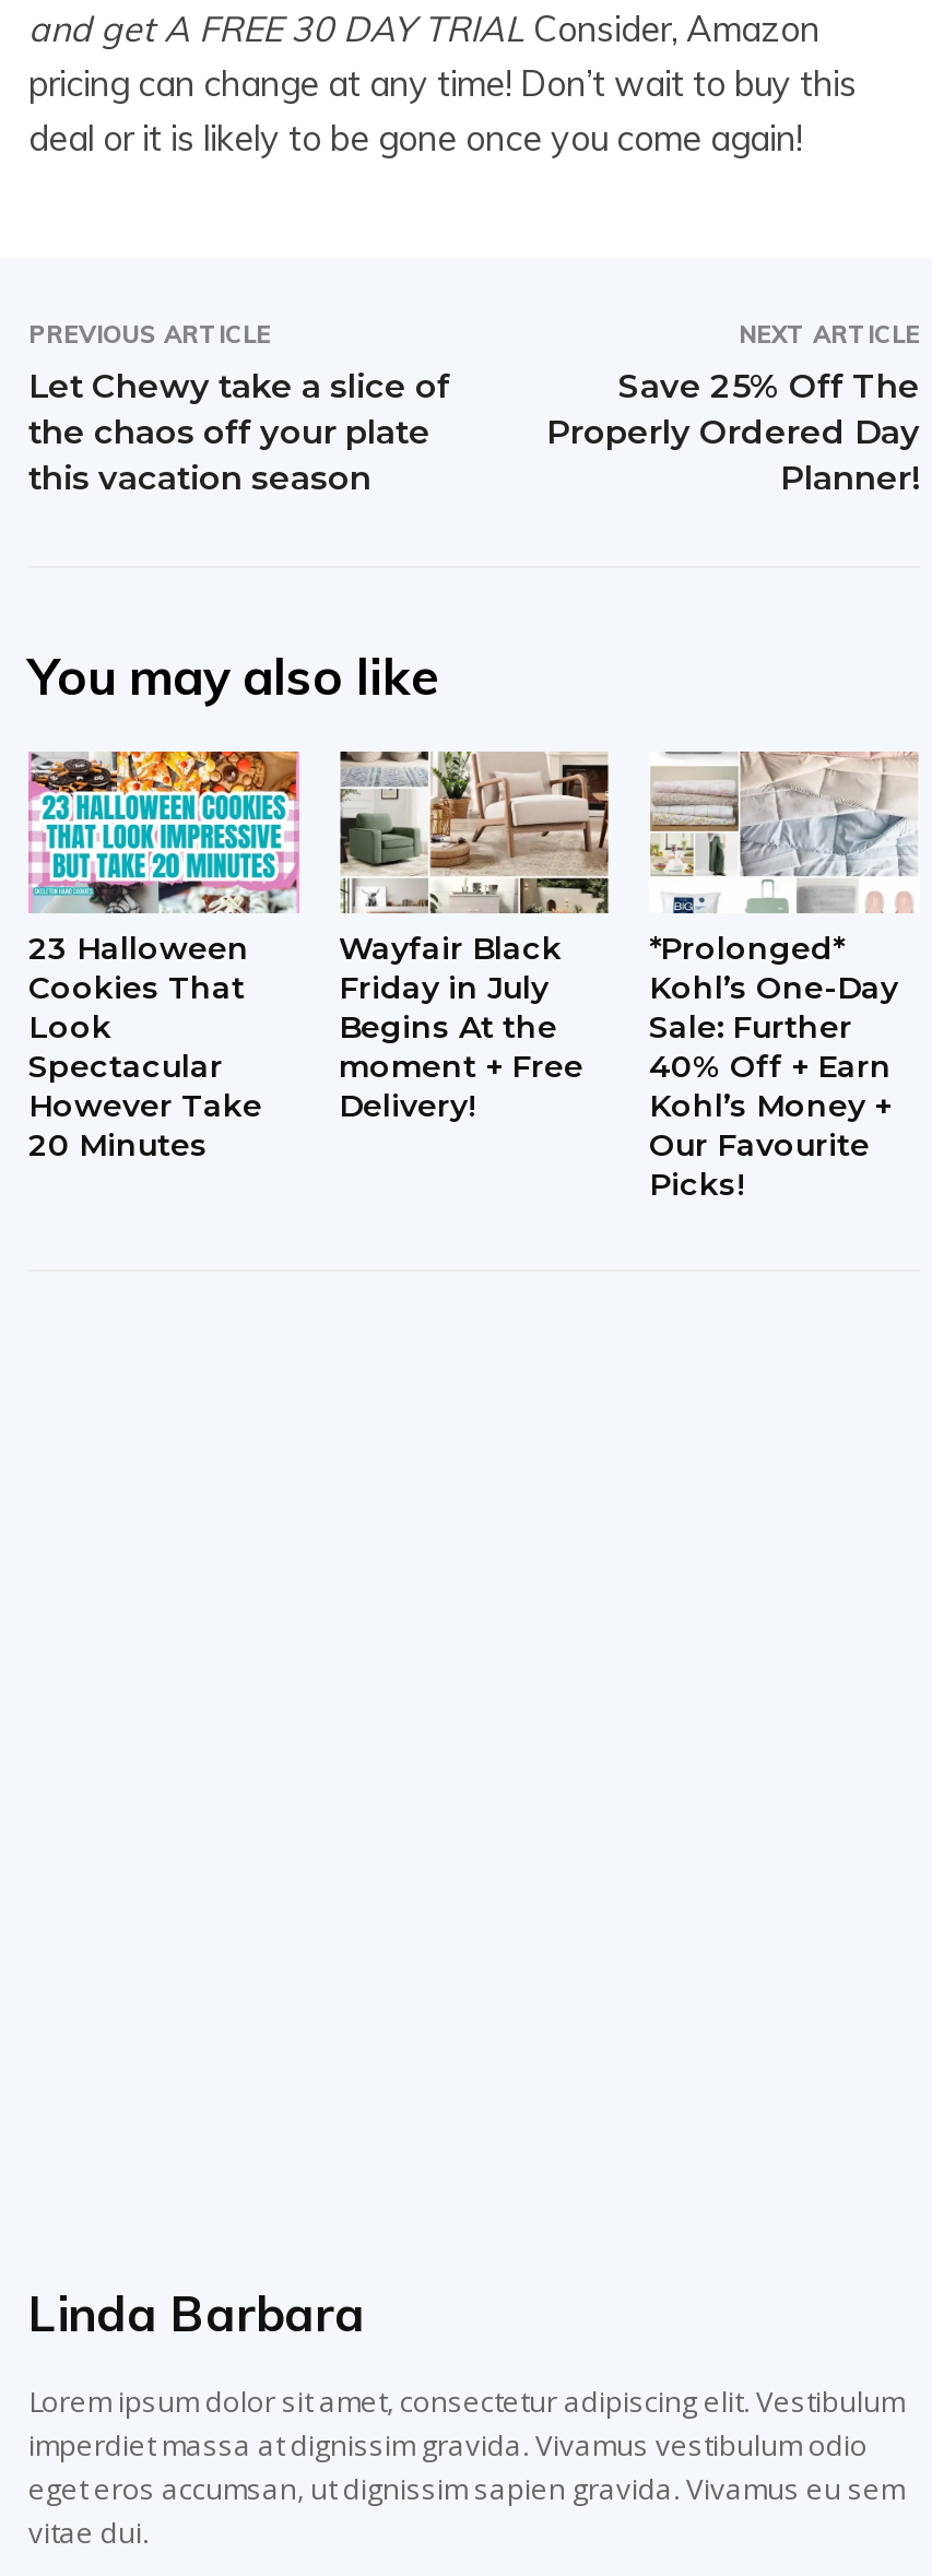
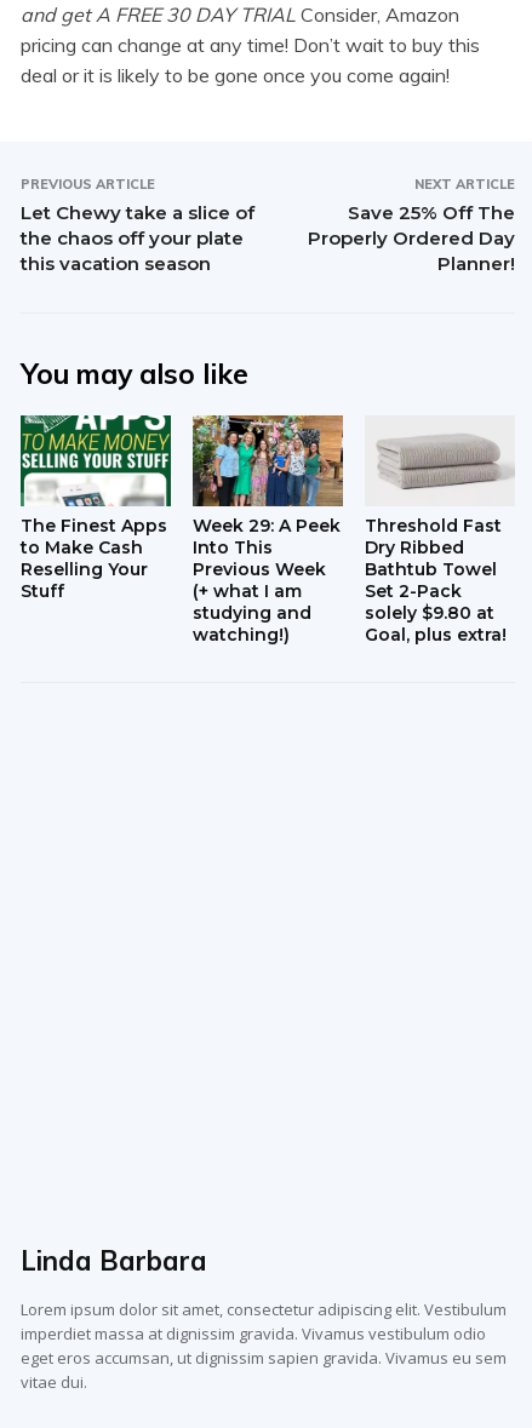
- [image]
- 23 Halloween
- Cookies That
- Look
- Spectacular
- However Take
- 20 Minutes
+ [image]
+ The Finest Apps
+ to Make Cash
+ Reselling Your
+ Stuff

- [image]
- Wayfair Black
- Friday in July
- Begins At the
- moment + Free
- Delivery!
+ [image]
+ Week 29: A Peek
+ Into This
+ Previous Week
+ (+ what I am
+ studying and
+ watching!)

- [image]
- *Prolonged*
- Kohl’s One-Day
- Sale: Further
- 40% Off + Earn
- Kohl’s Money +
- Our Favourite
- Picks!
+ [image]
+ Threshold Fast
+ Dry Ribbed
+ Bathtub Towel
+ Set 2-Pack
+ solely $9.80 at
+ Goal, plus extra!
